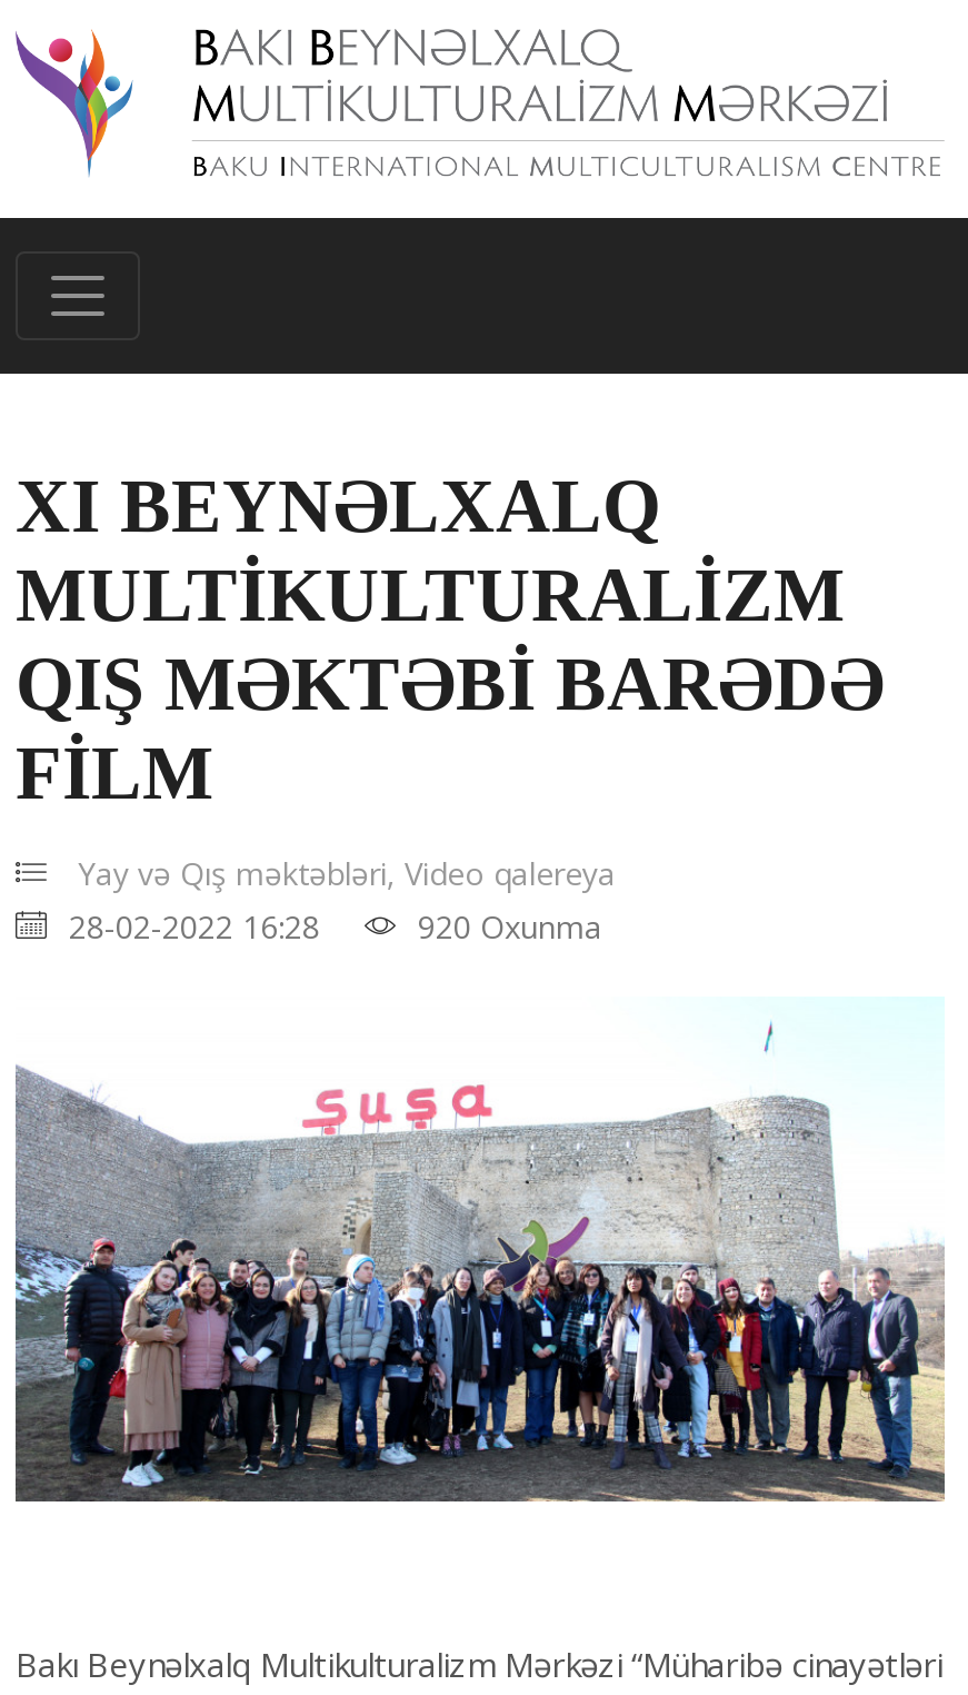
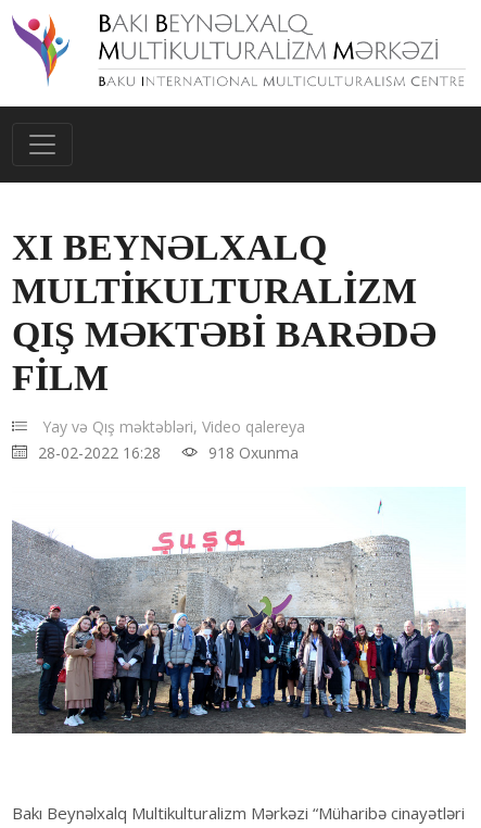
- 920 Oxunma
+ 918 Oxunma
